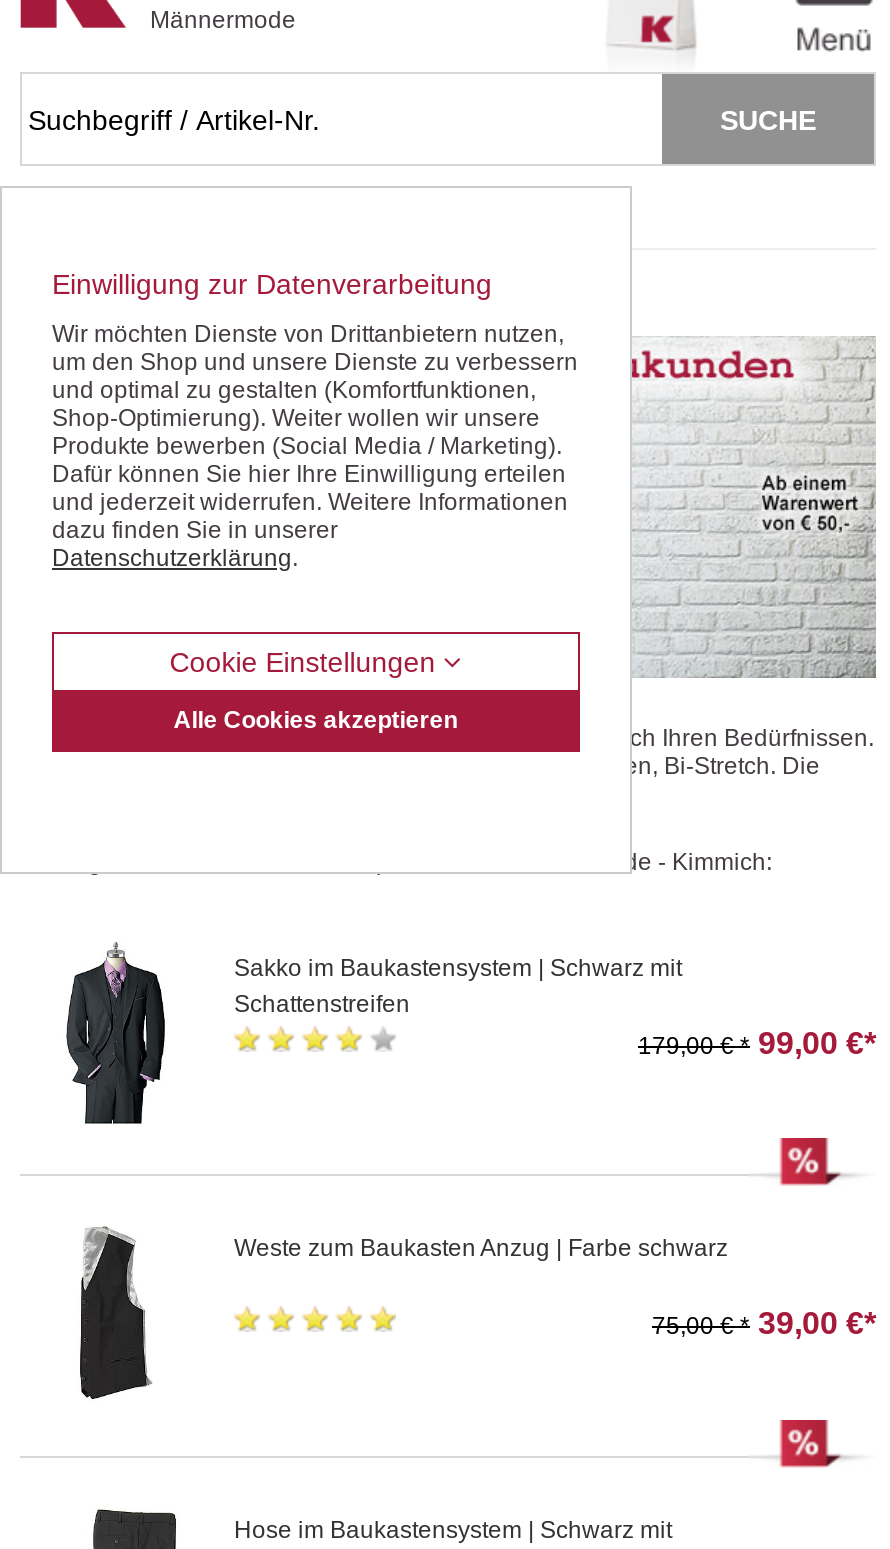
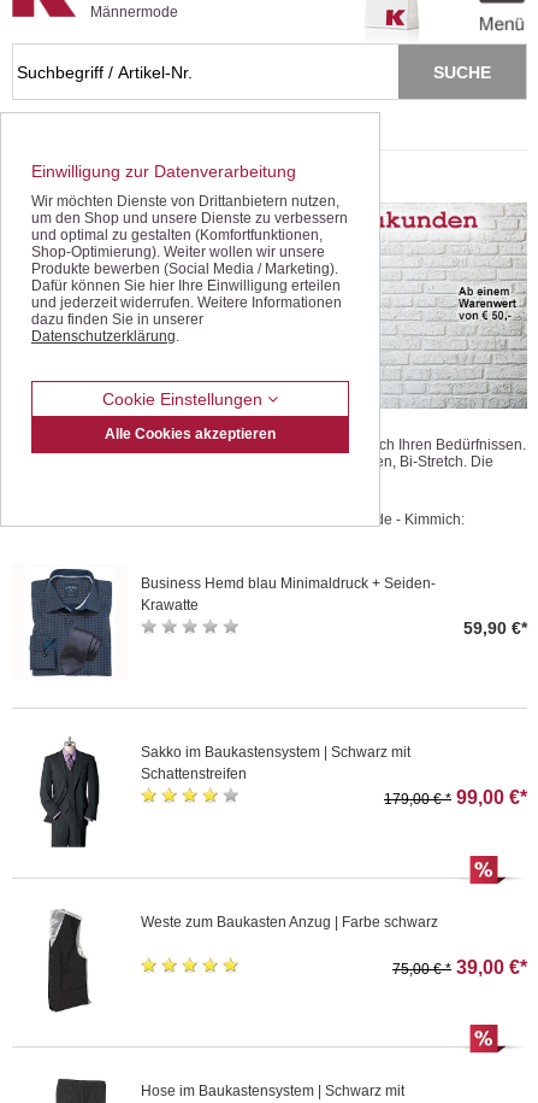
+ [image]
+ Business Hemd blau Minimaldruck + Seiden-
+ Krawatte
+ 59,90 €*
